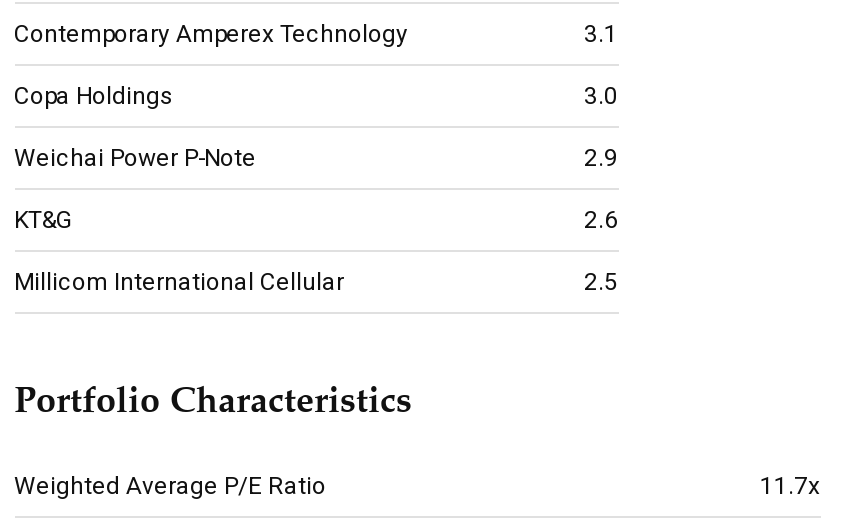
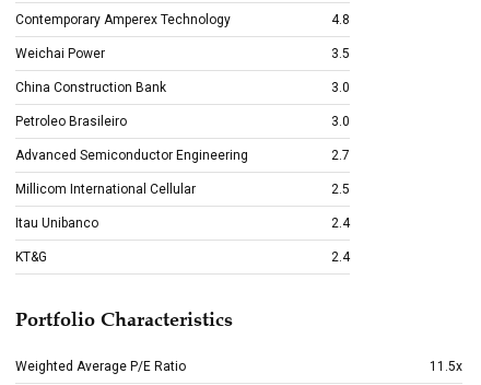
- 3.1
- Copa Holdings
+ 4.8
+ Weichai Power
+ 3.5
+ China Construction Bank

- Weichai Power P-Note
- 2.9
+ Petroleo Brasileiro
+ 3.0

- KT&G
- 2.6
+ Advanced Semiconductor Engineering
+ 2.7

+ Itau Unibanco
+ 2.4
+ KT&G
+ 2.4

- 11.7x
+ 11.5x
